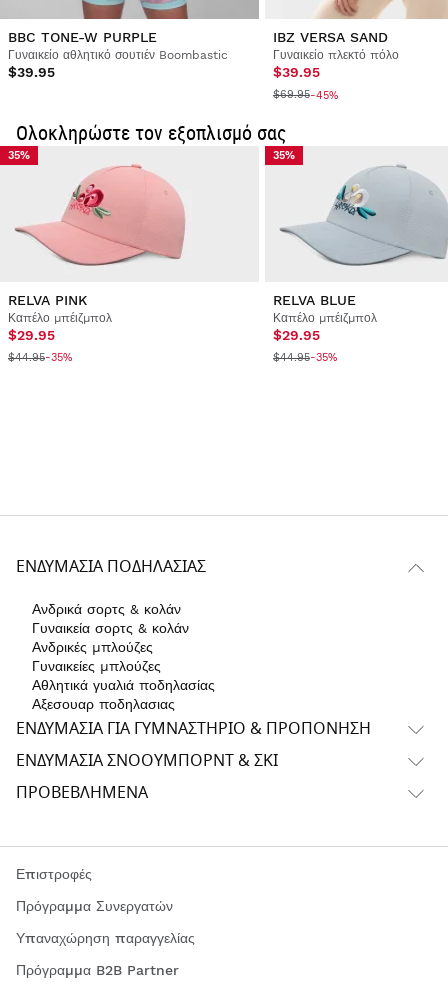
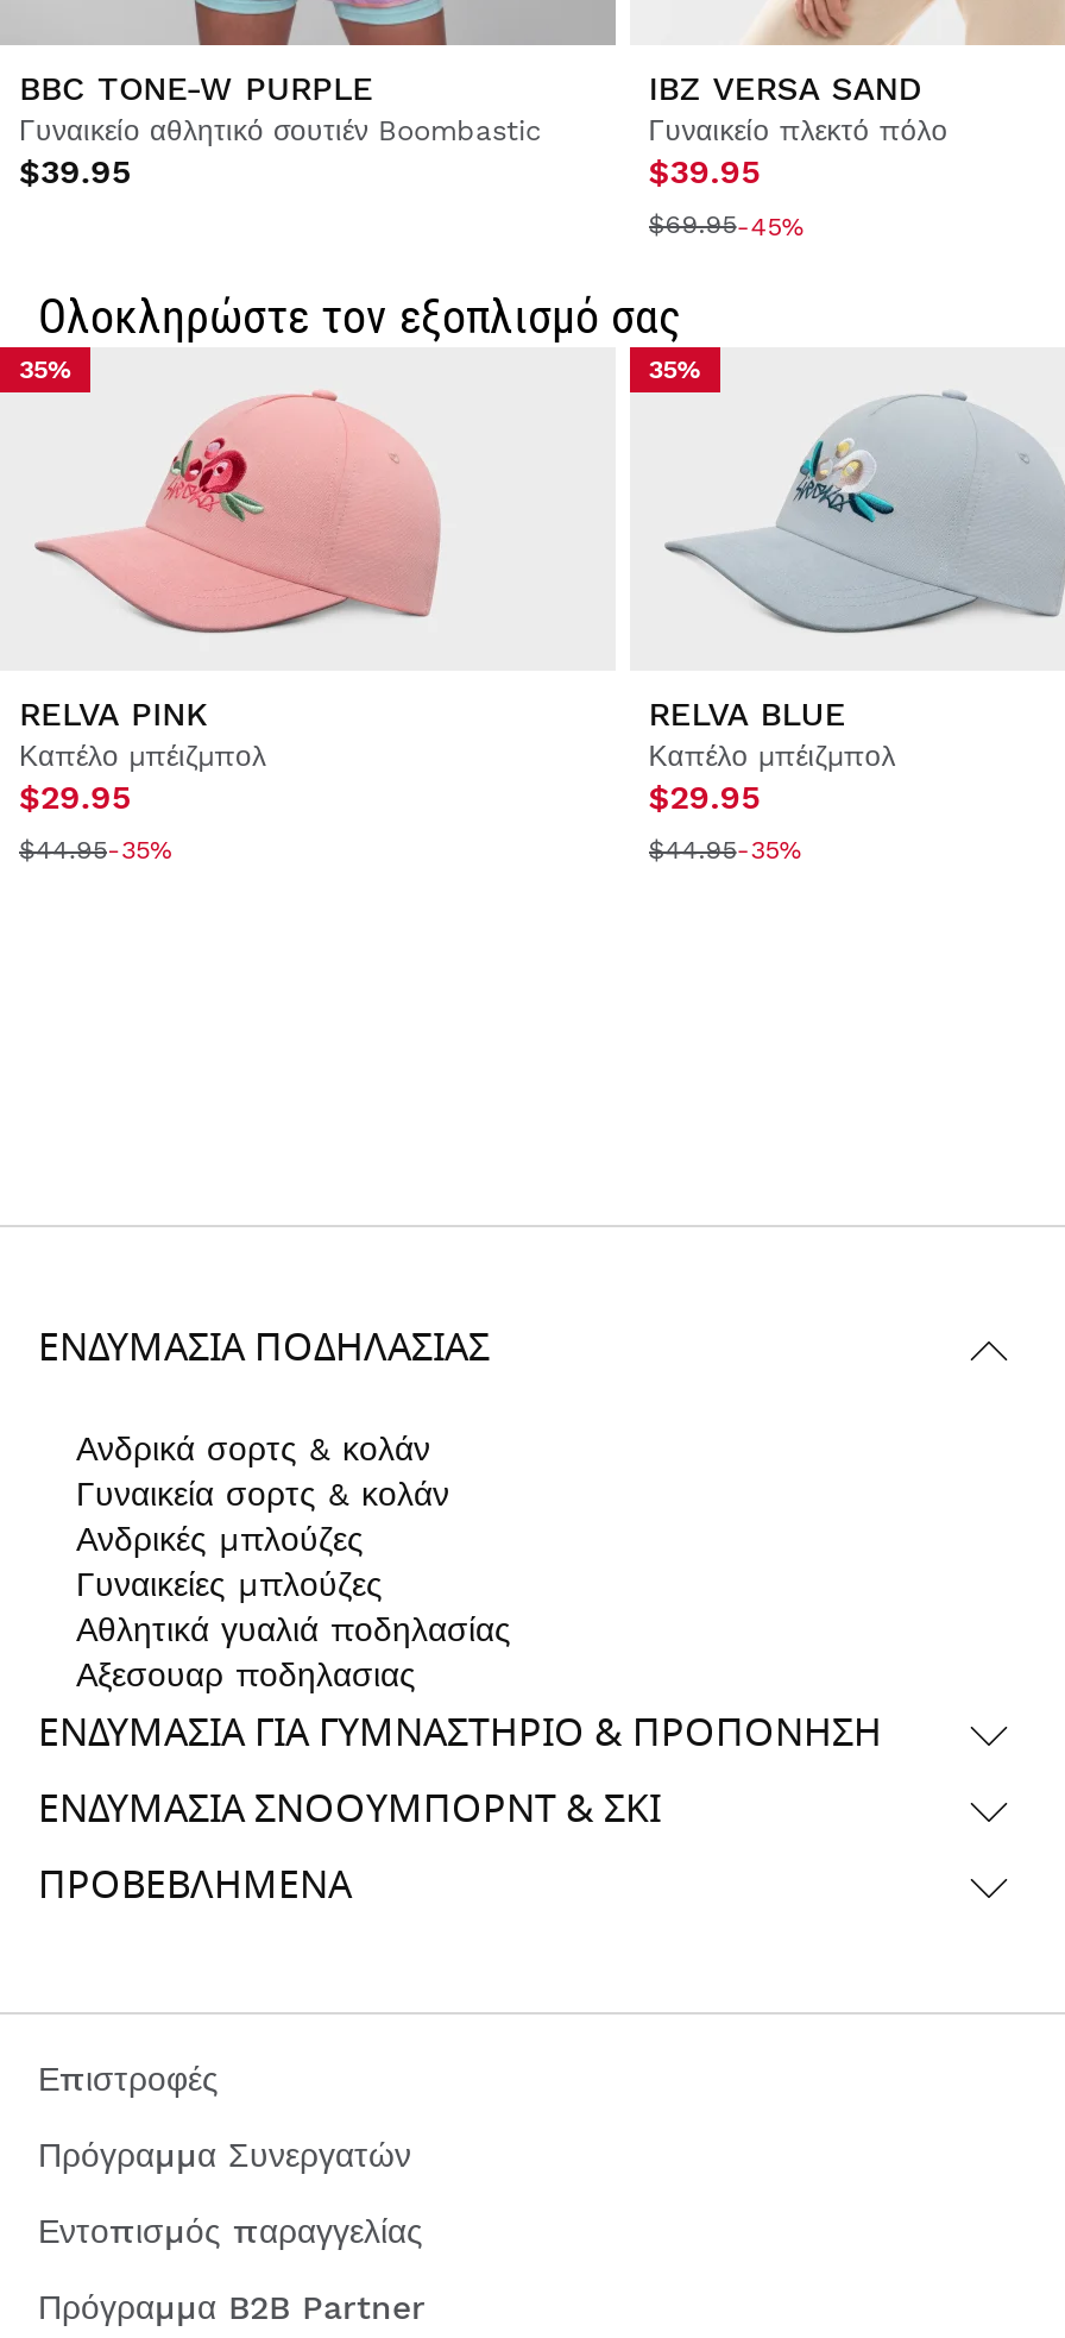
- Υπαναχώρηση παραγγελίας
+ Εντοπισμός παραγγελίας
